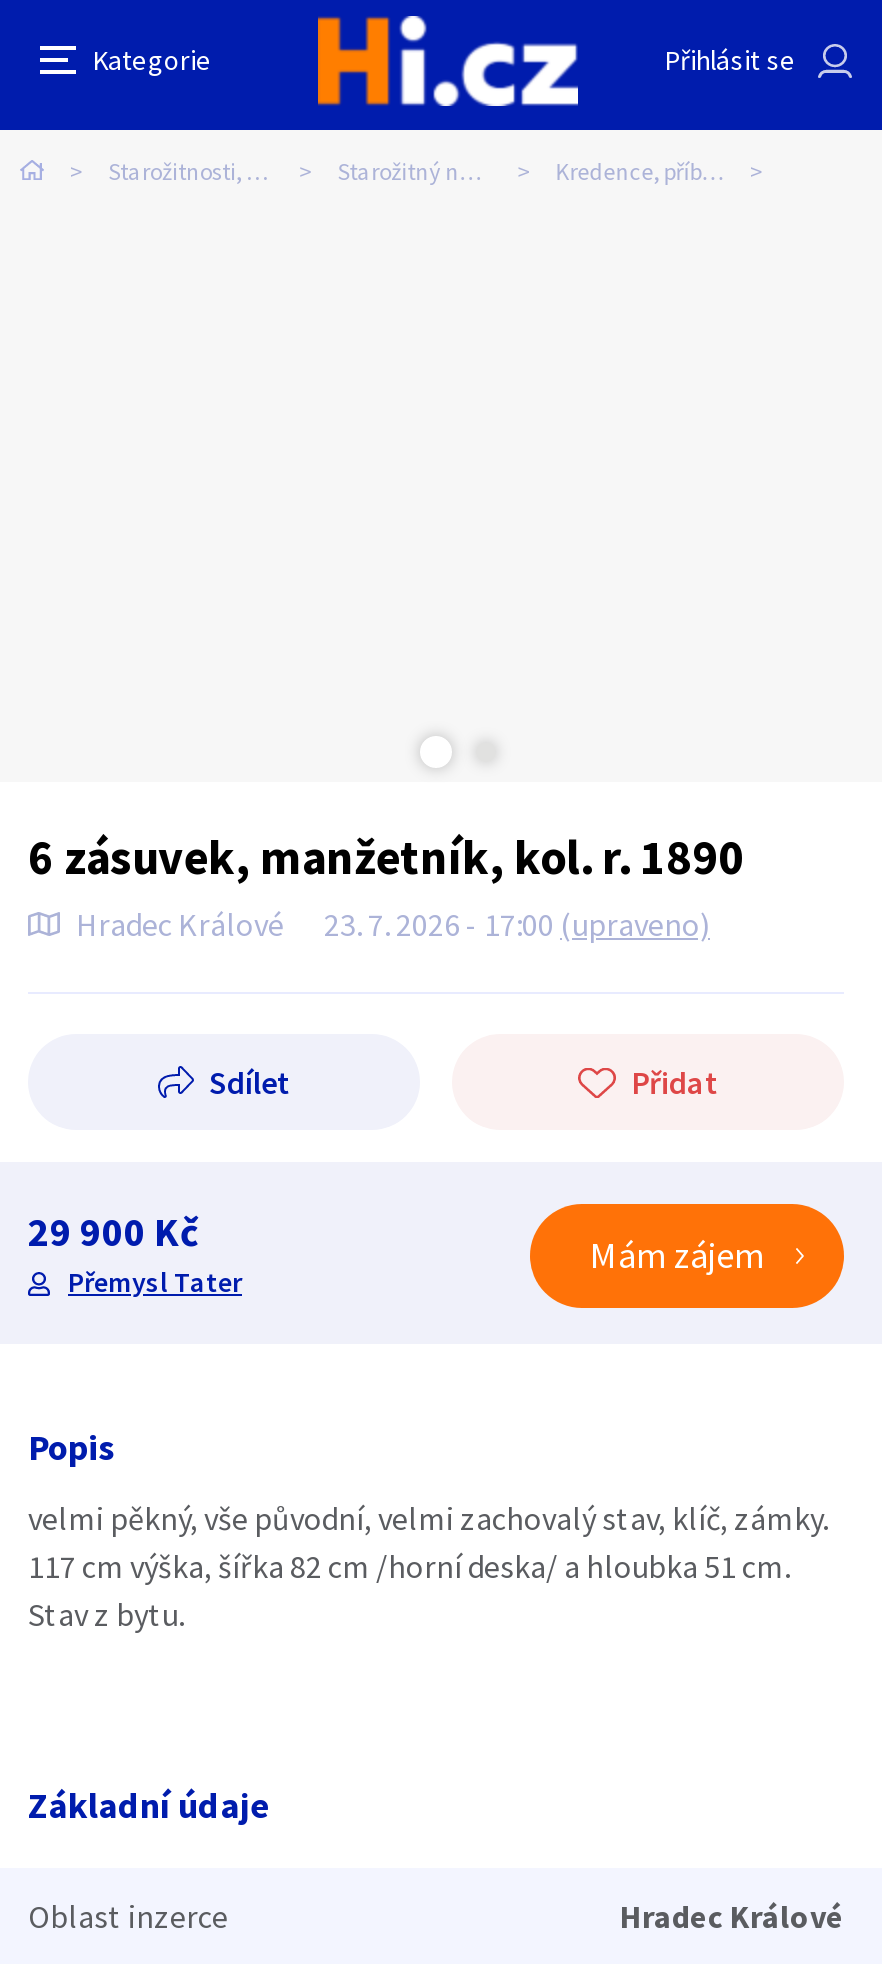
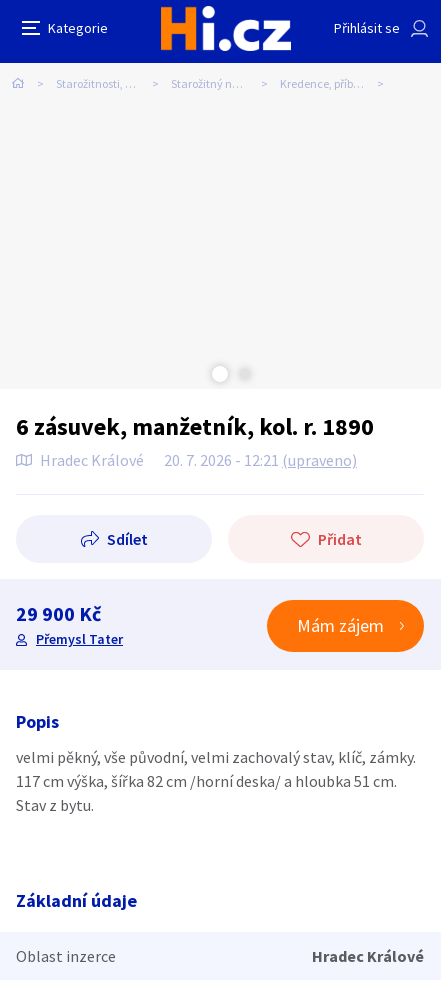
- Hradec Králové 23. 7. 2026 - 17:00 (upraveno)
+ Hradec Králové 20. 7. 2026 - 12:21 (upraveno)
